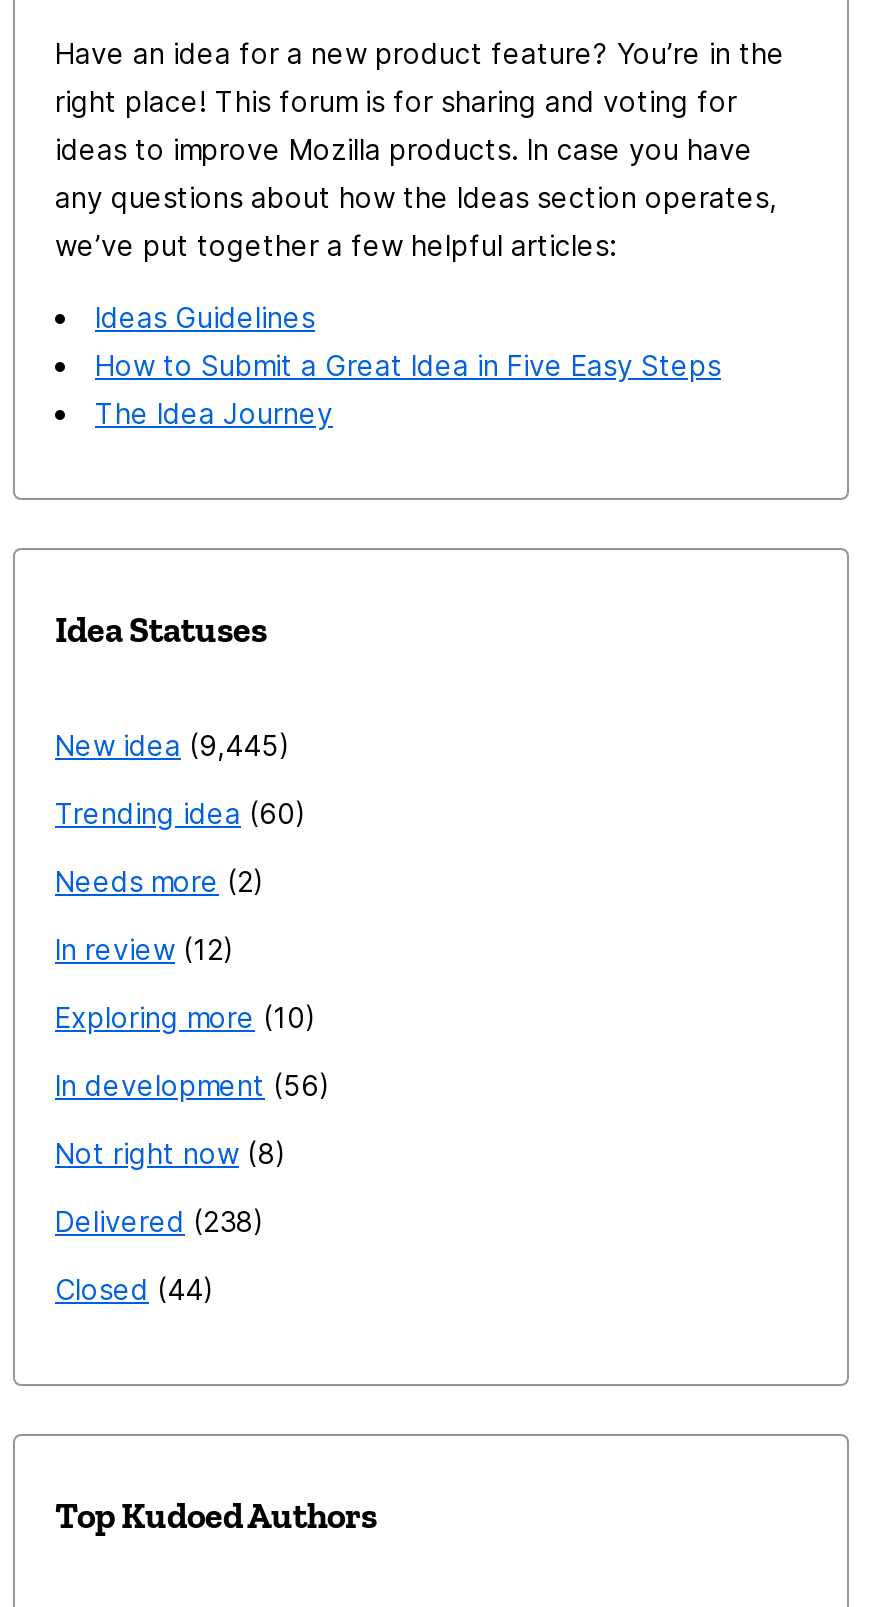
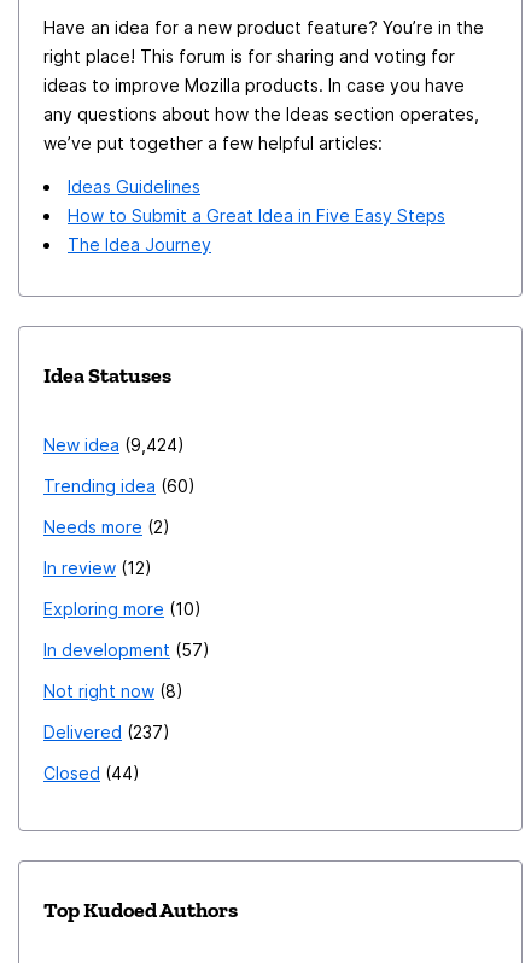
- New idea 9,445
+ New idea 9,424

- In development 56
+ In development 57

- Delivered 238
+ Delivered 237
